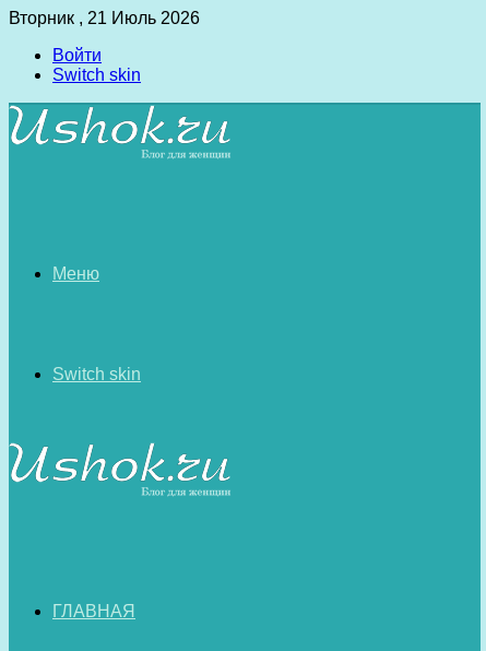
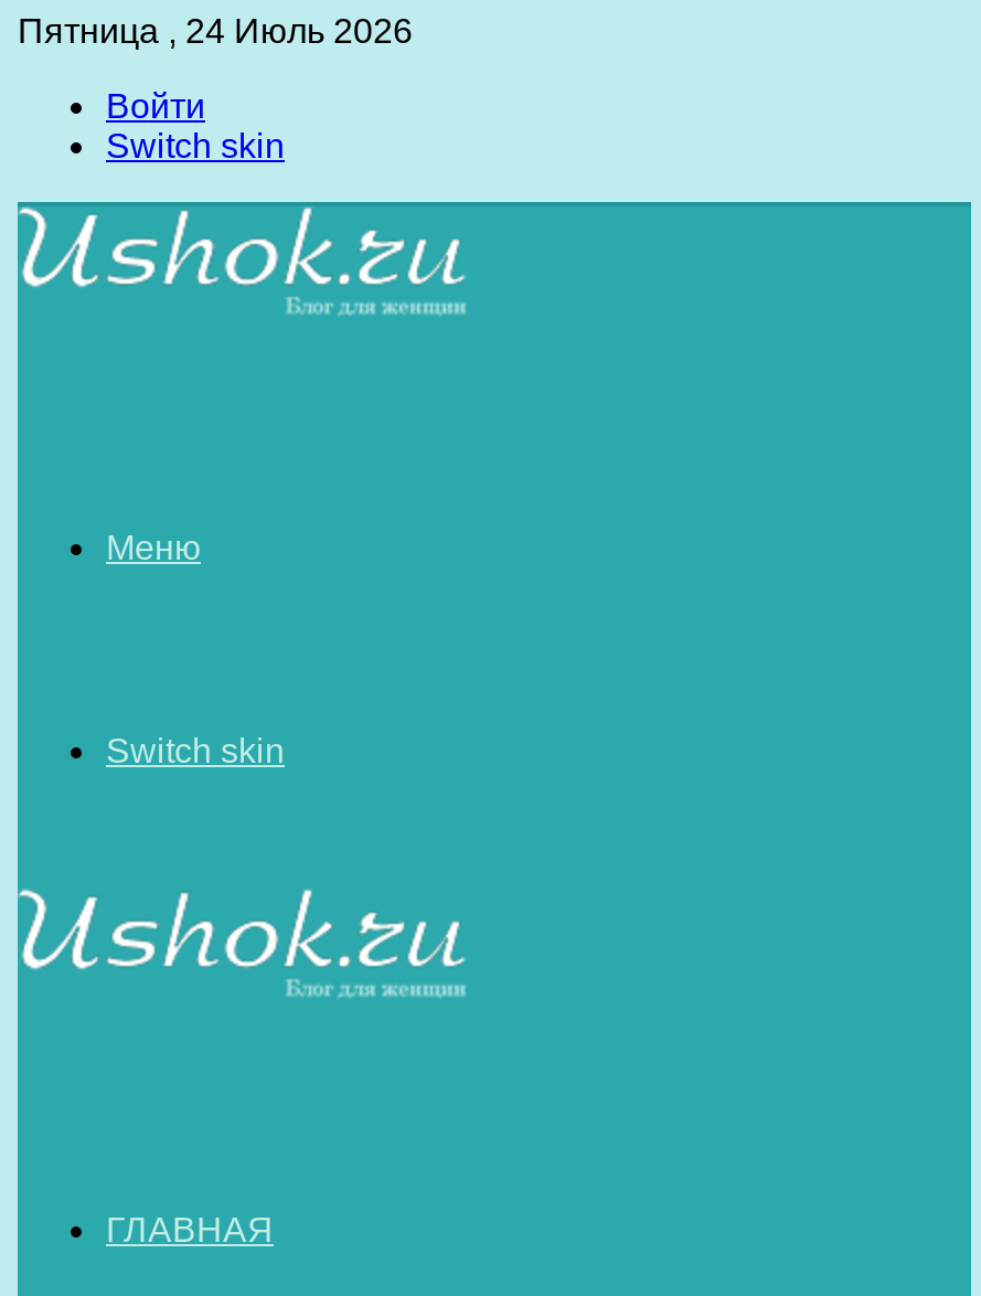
- Вторник , 21 Июль 2026
+ Пятница , 24 Июль 2026
